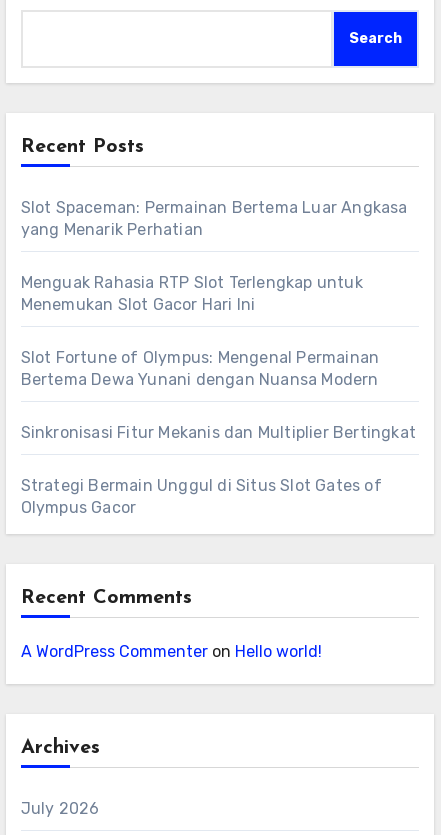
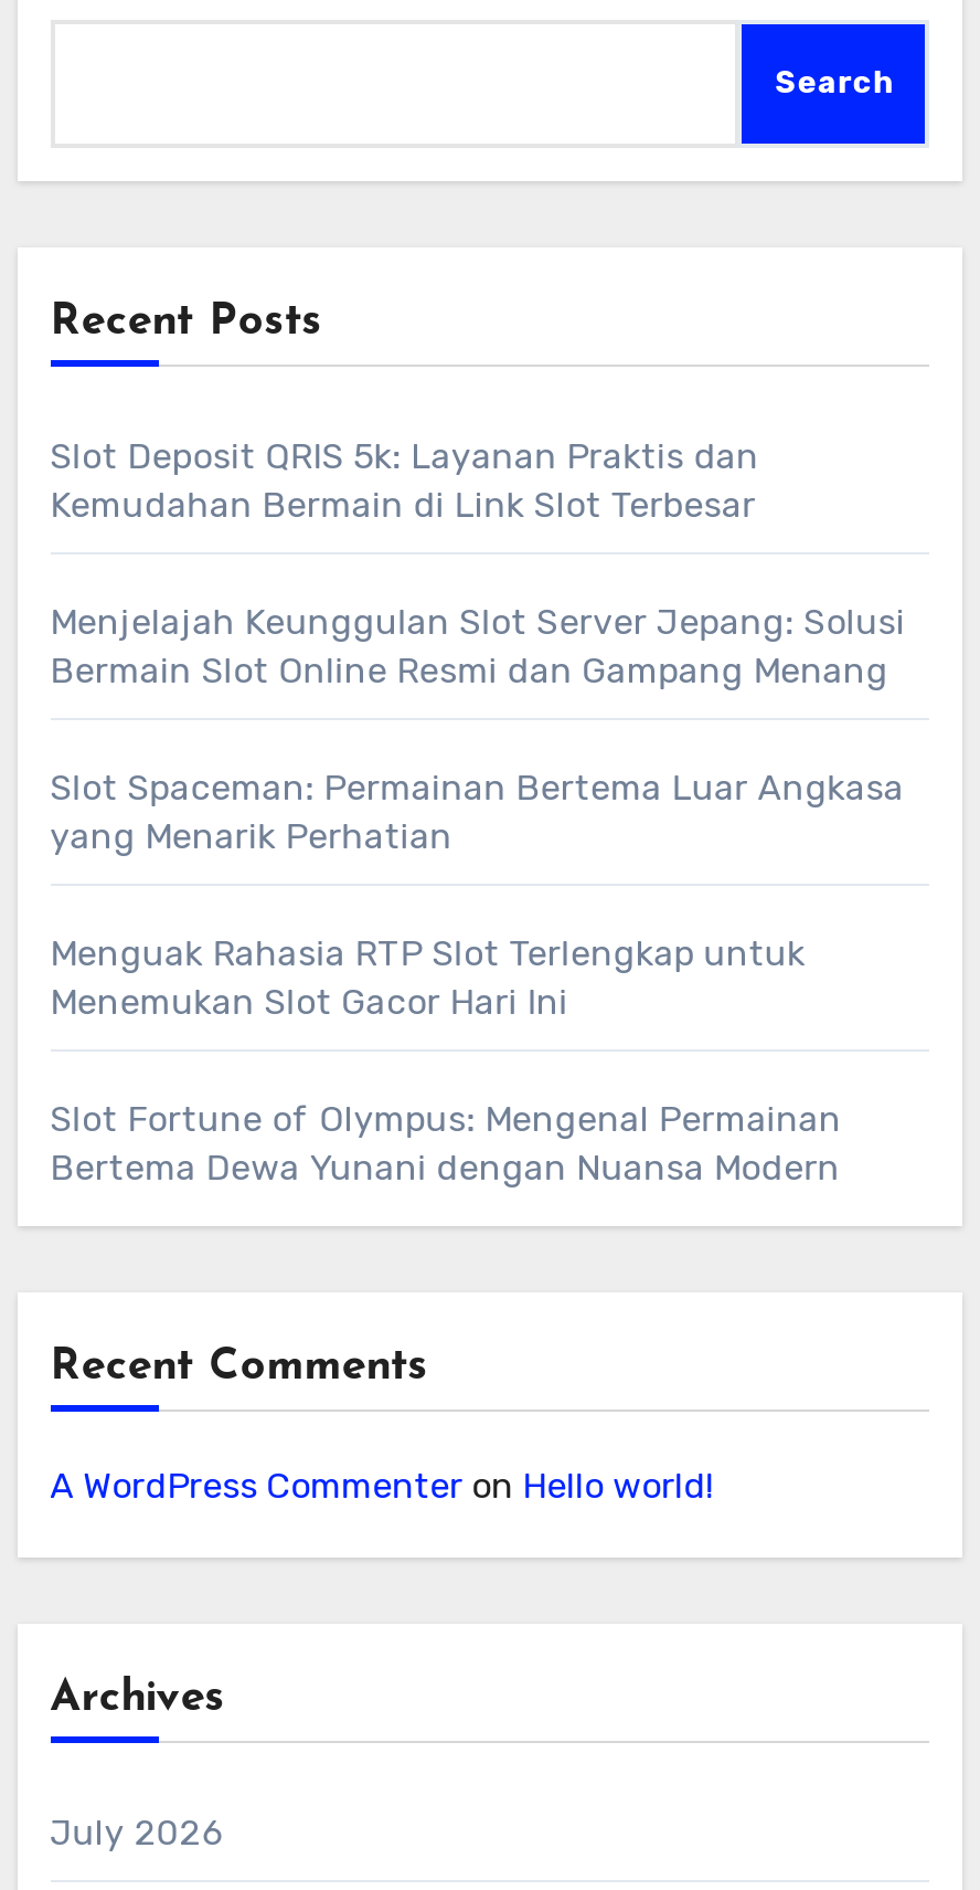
+ Slot Deposit QRIS 5k: Layanan Praktis dan
+ Kemudahan Bermain di Link Slot Terbesar
+ Menjelajah Keunggulan Slot Server Jepang: Solusi
+ Bermain Slot Online Resmi dan Gampang Menang

moved down: Slot Spaceman: Permainan Bertema Luar Angkasa | yang Menarik Perhatian | Menguak Rahasia RTP Slot Terlengkap untuk | Menemukan Slot Gacor Hari Ini | Slot Fortune of Olympus: Mengenal Permainan | Bertema Dewa Yunani dengan Nuansa Modern

- Sinkronisasi Fitur Mekanis dan Multiplier Bertingkat
- Strategi Bermain Unggul di Situs Slot Gates of
- Olympus Gacor
